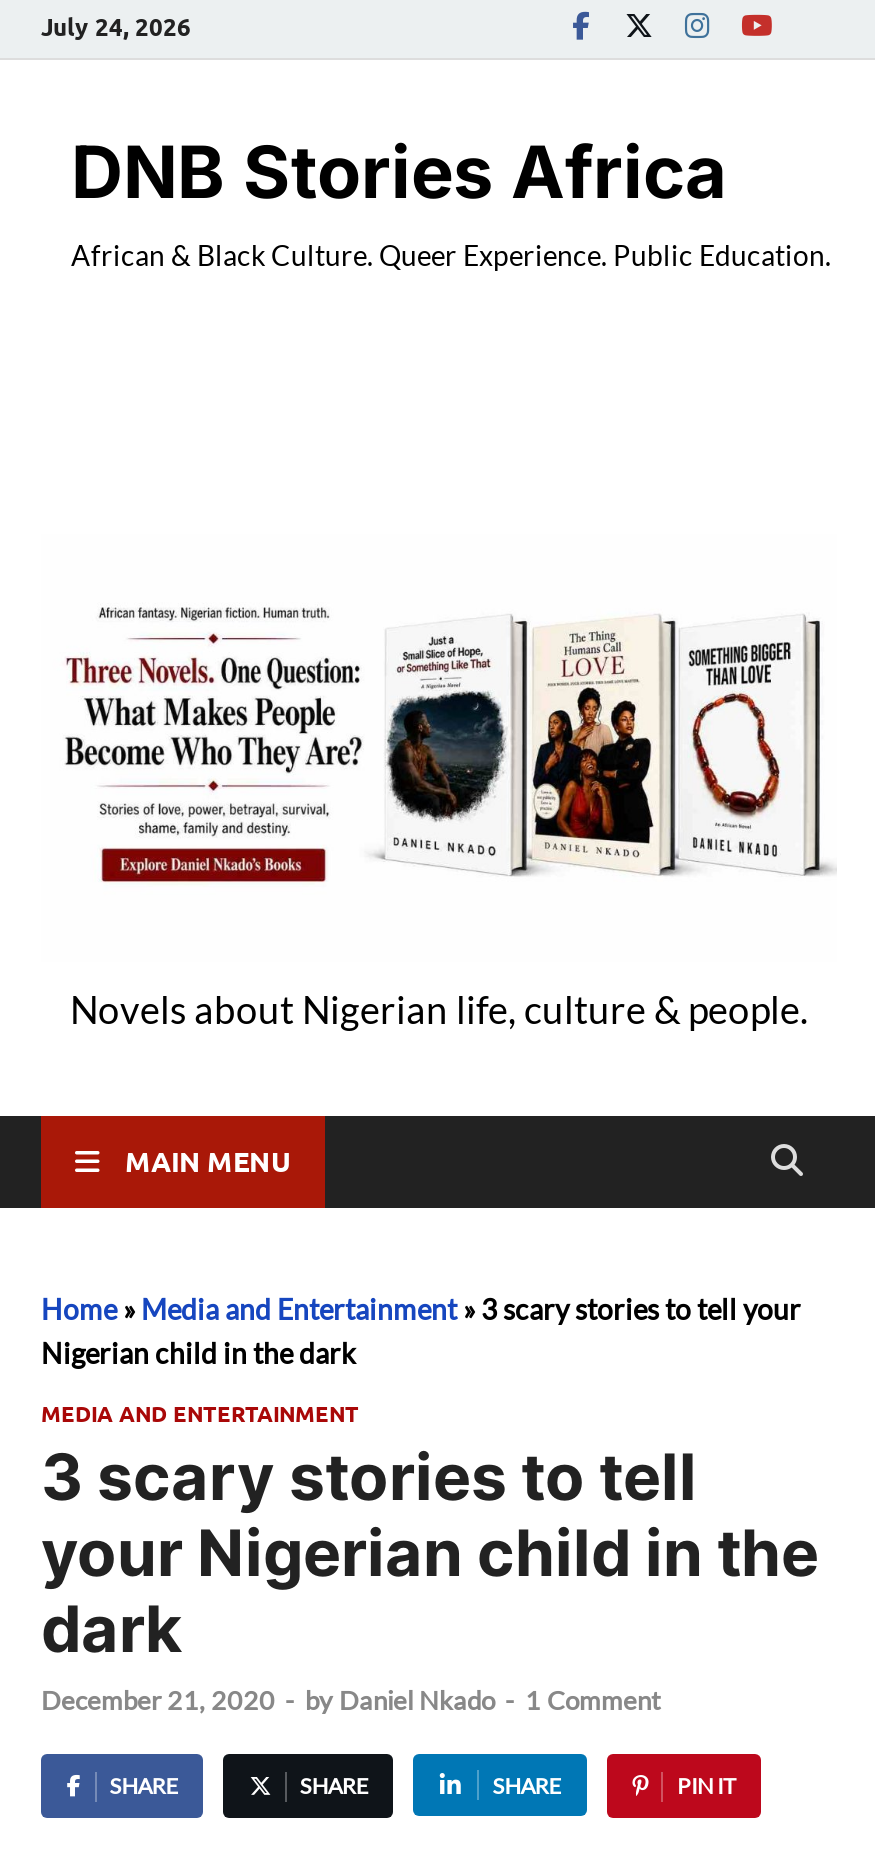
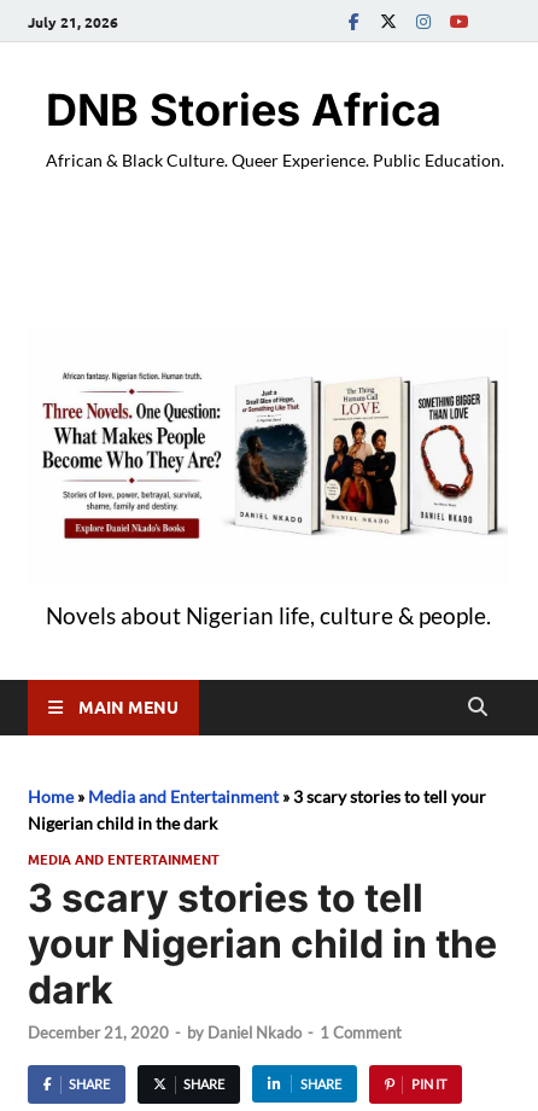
- July 24, 2026
+ July 21, 2026
